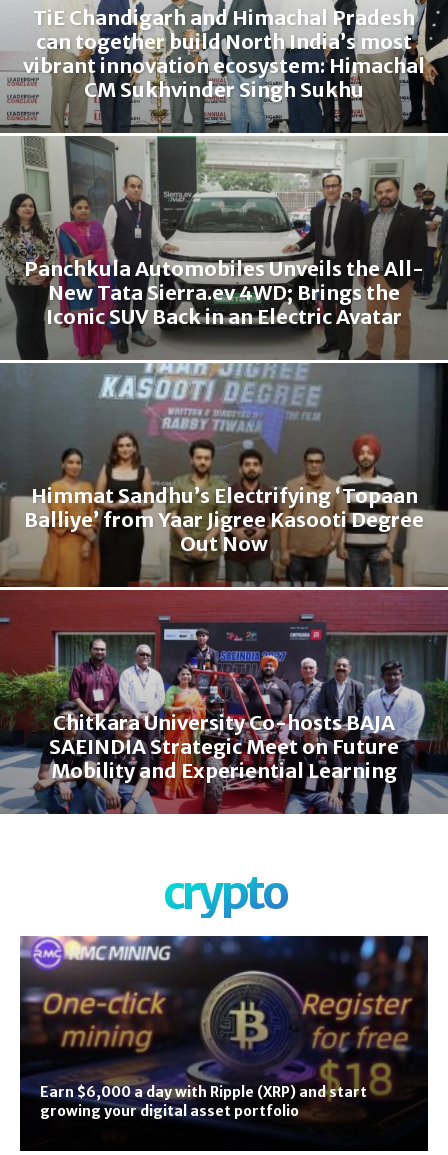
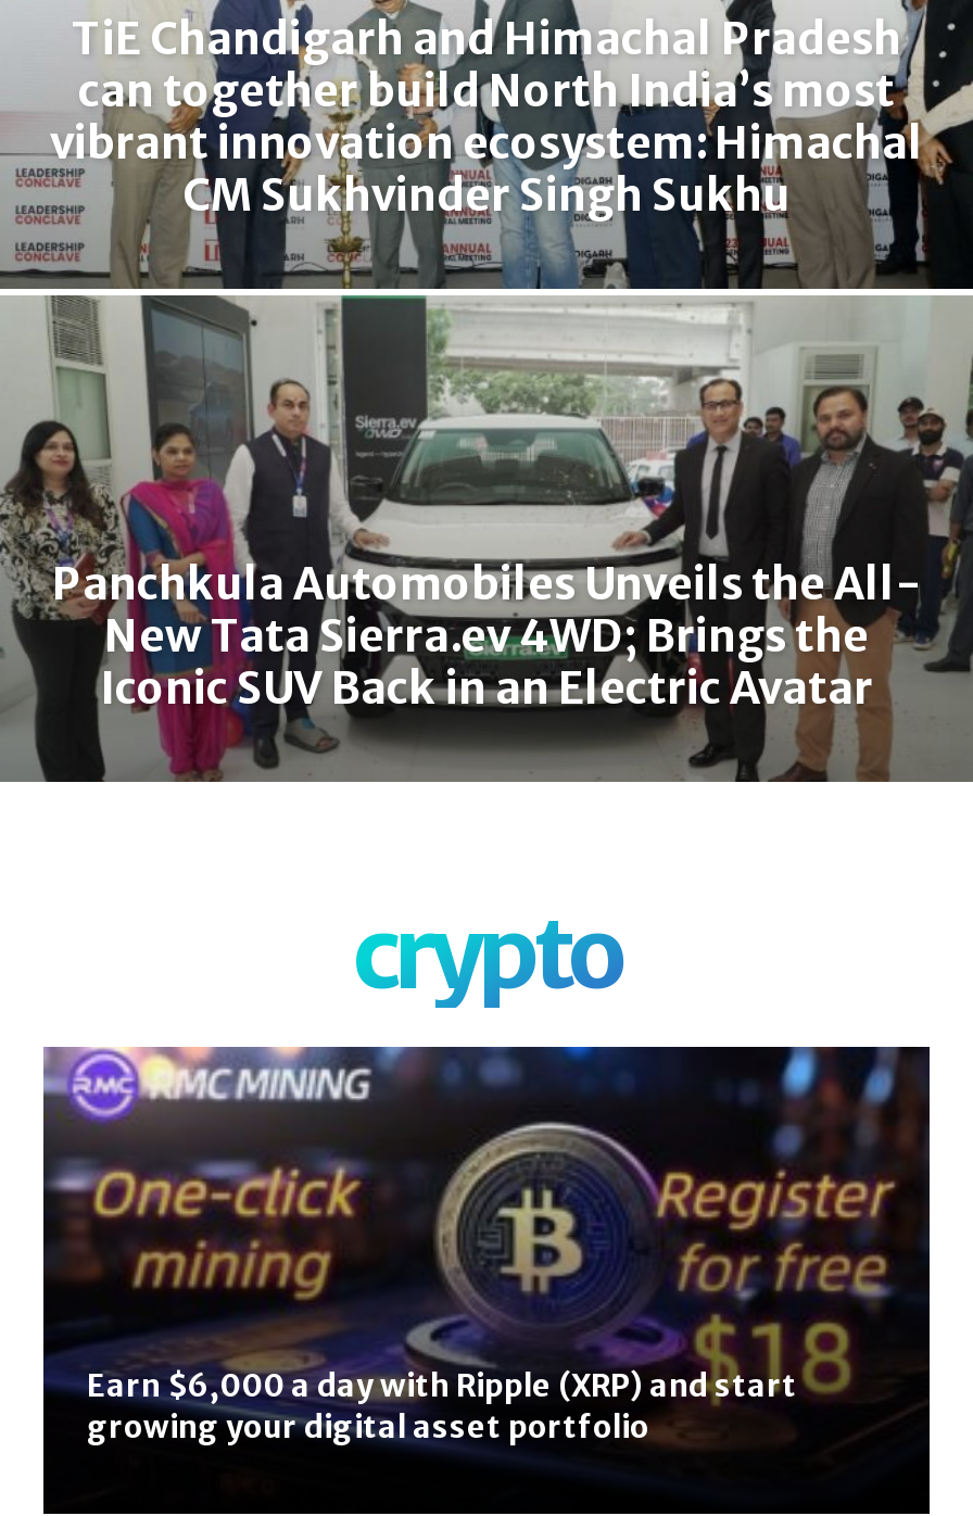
- [image]
- Himmat Sandhu’s Electrifying ‘Topaan
- Balliye’ from Yaar Jigree Kasooti Degree
- Out Now

- Chitkara University Co-hosts BAJA
- SAEINDIA Strategic Meet on Future
- Mobility and Experiential Learning
